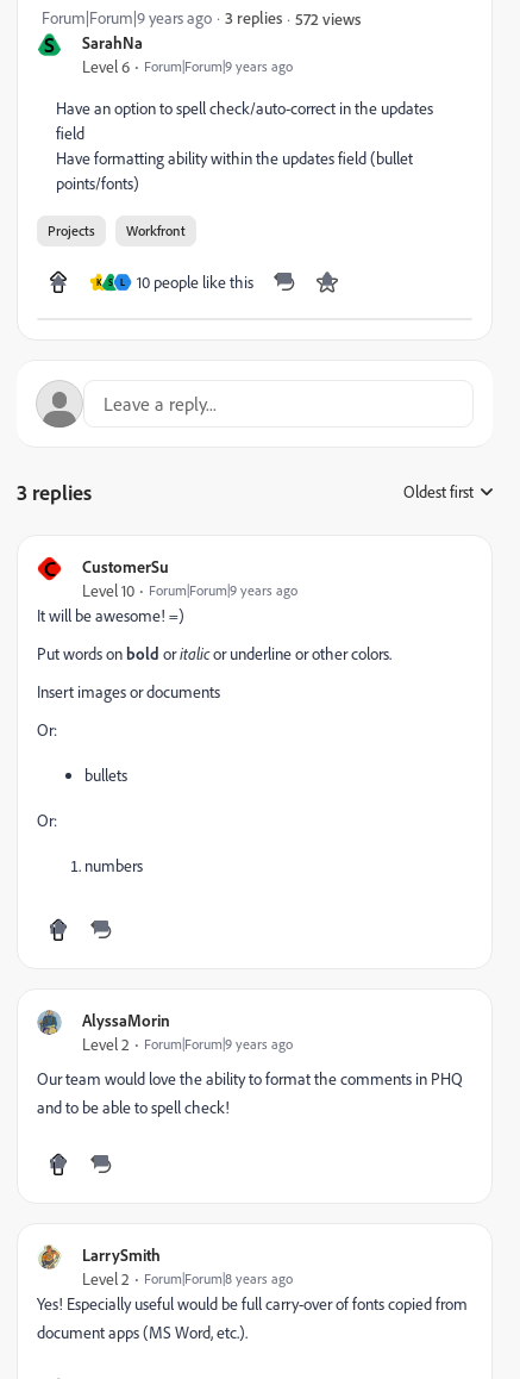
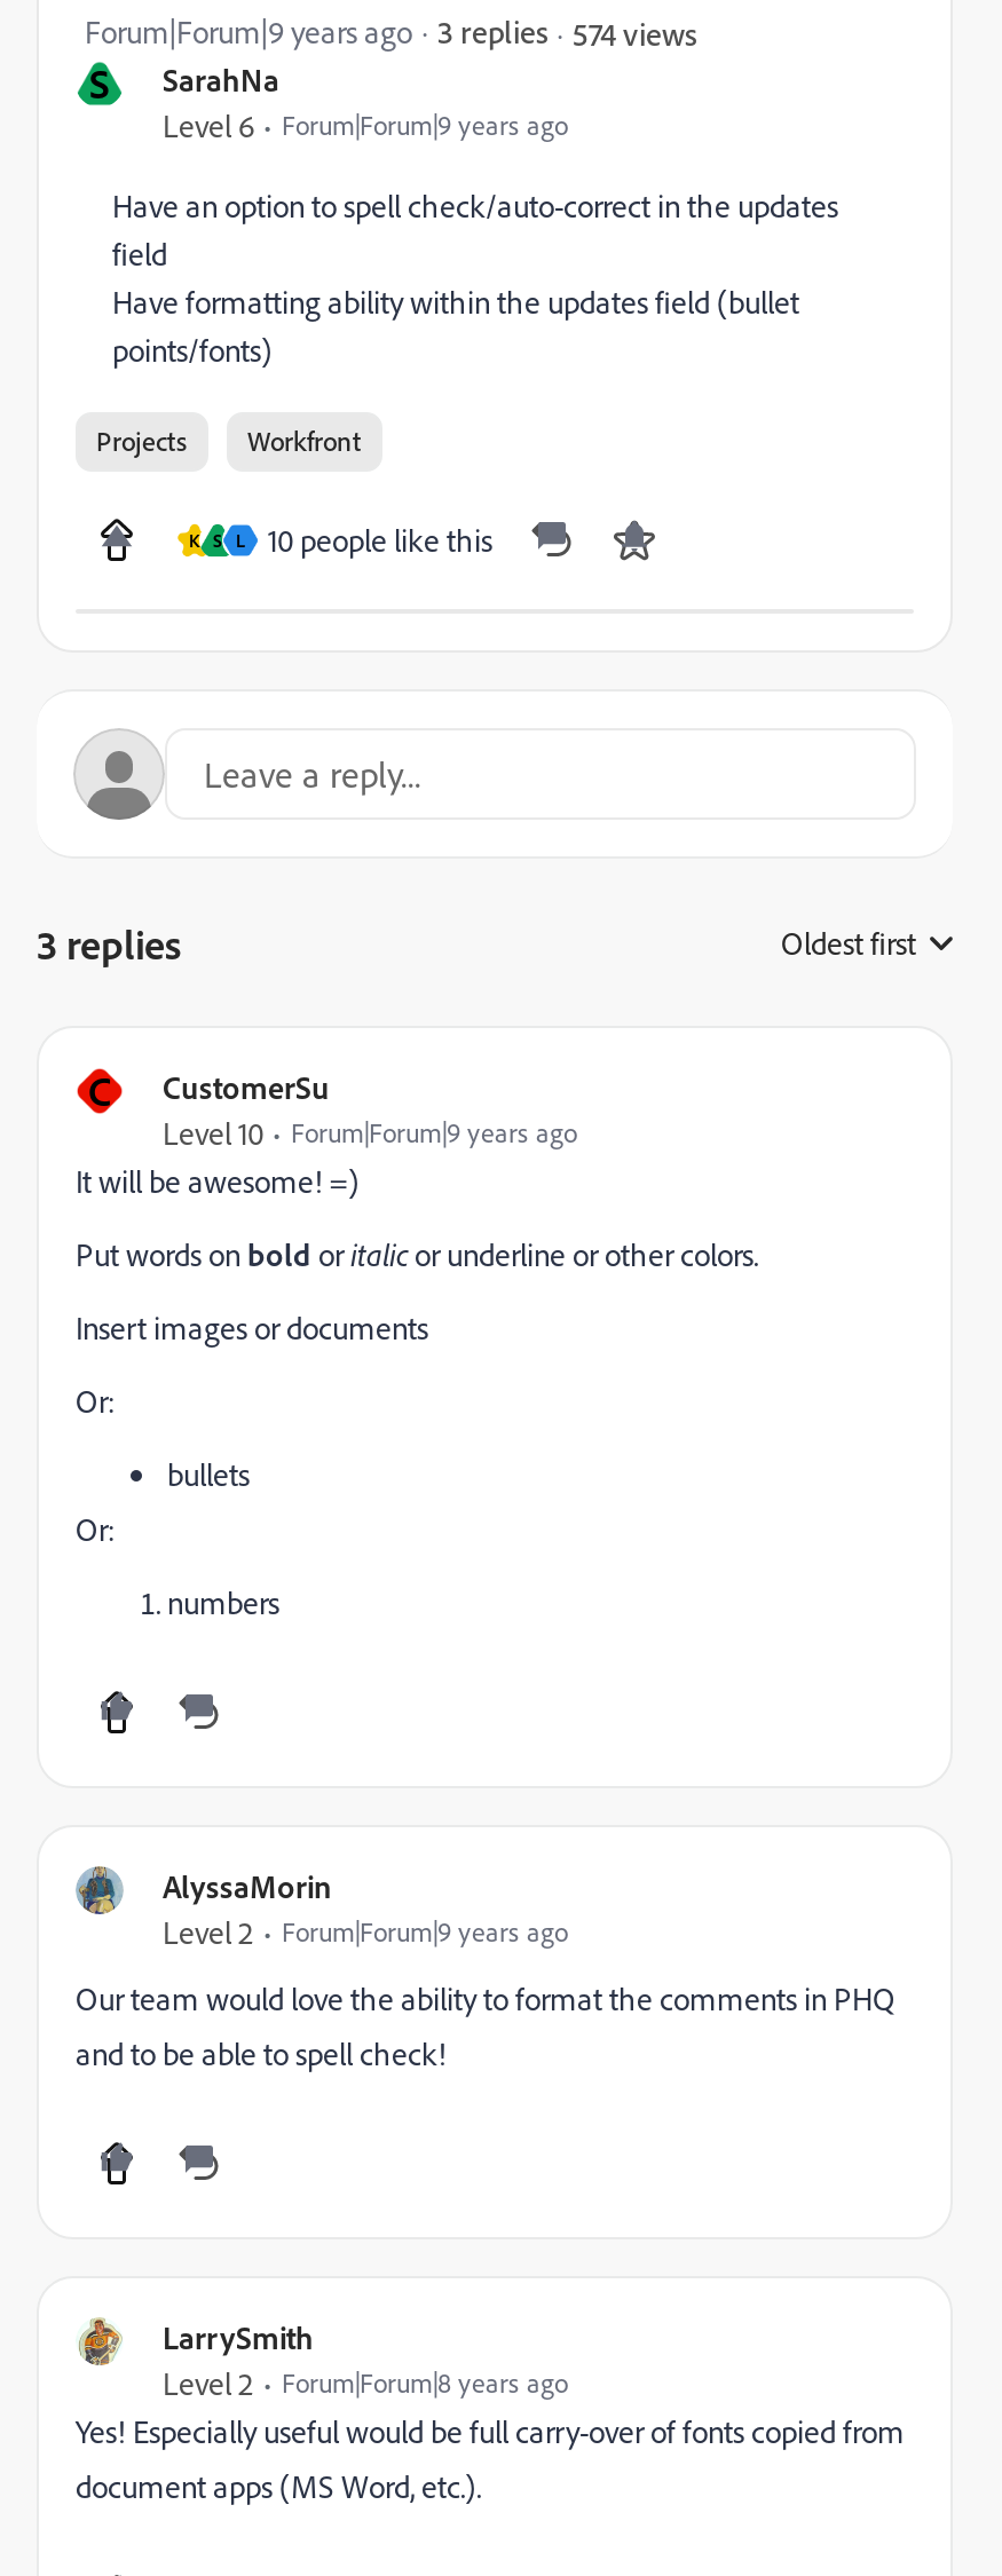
- 572 views
+ 574 views
